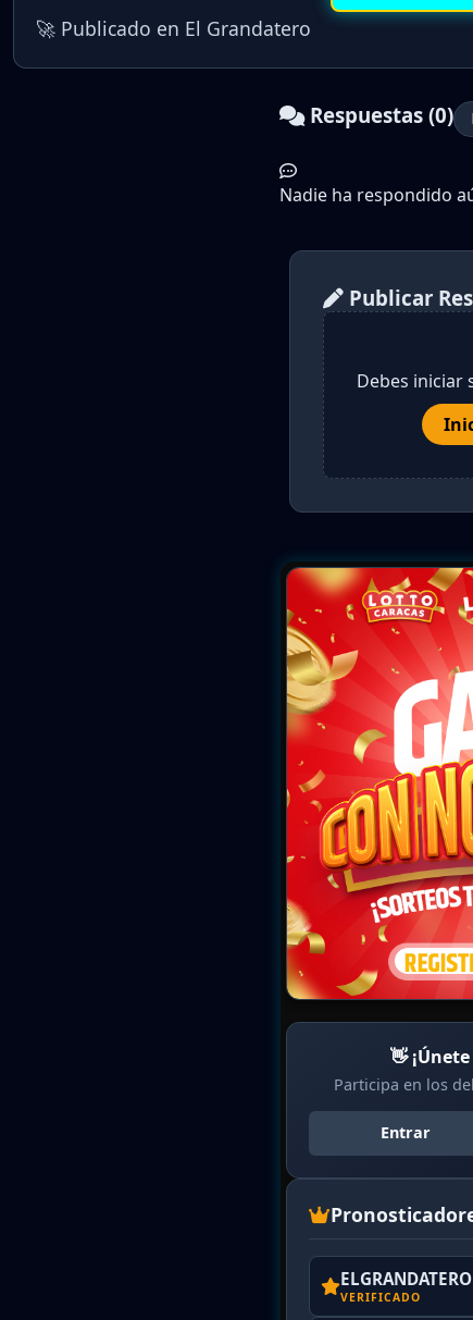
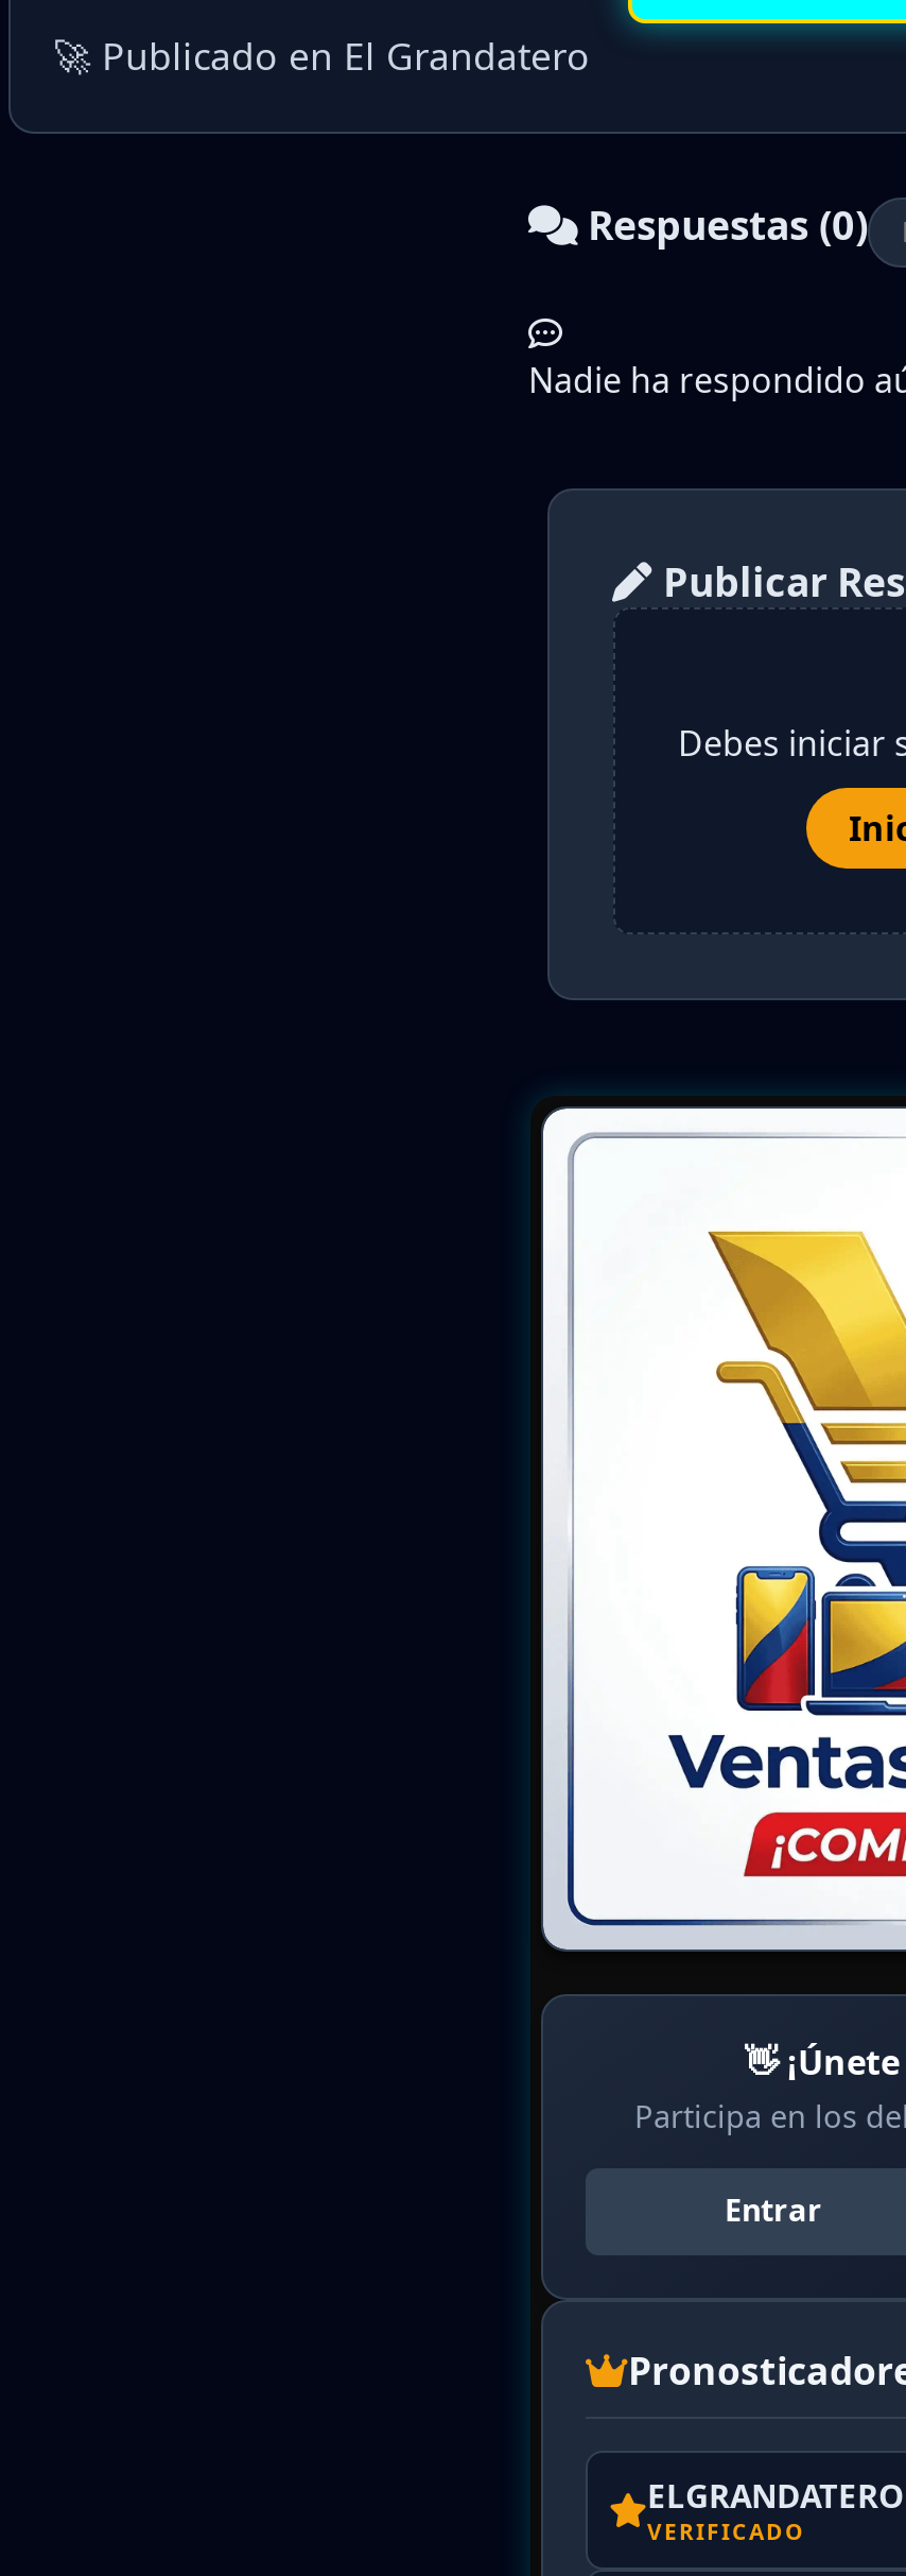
- [image]
+ [image]
